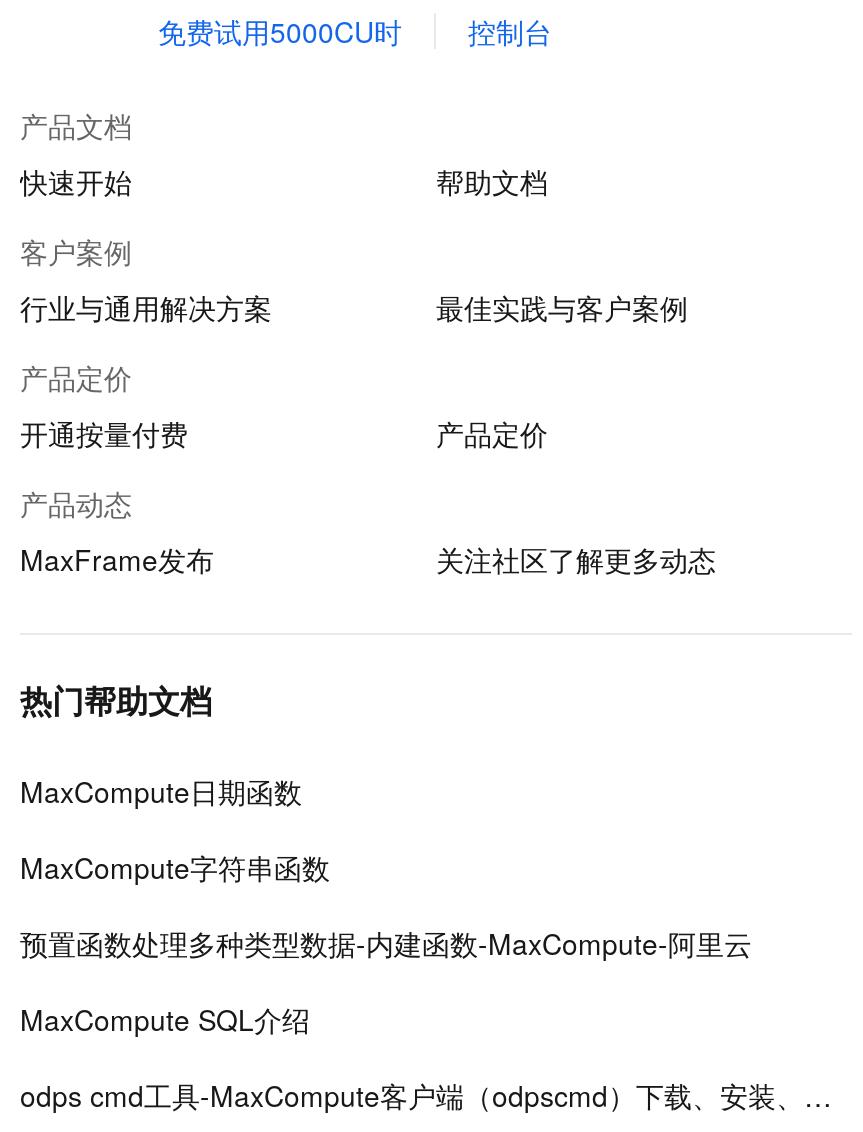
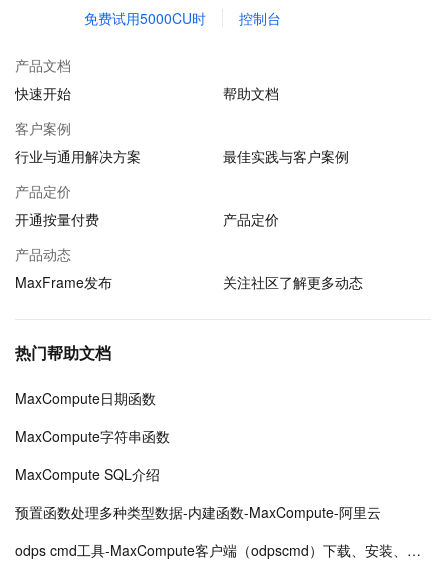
moved down: 预置函数处理多种类型数据-内建函数-MaxCompute-阿里云

moved up: MaxCompute SQL介绍
